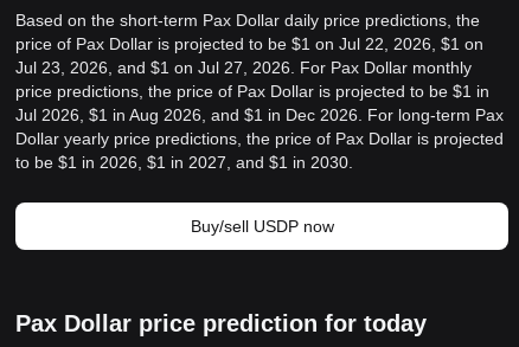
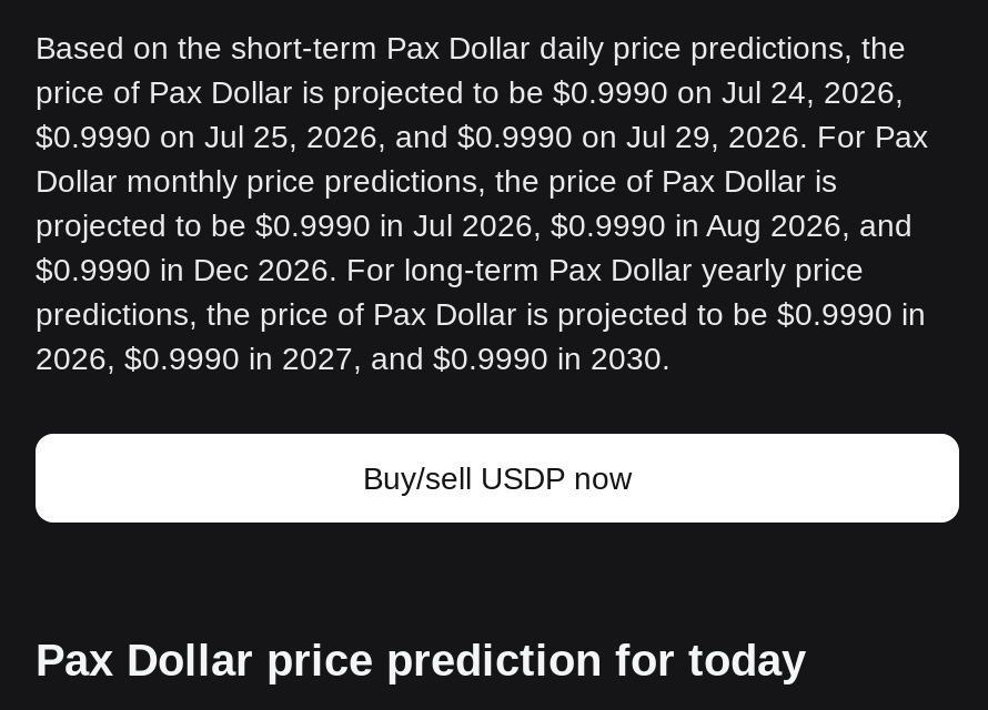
- price of Pax Dollar is projected to be $1 on Jul 22, 2026, $1 on
- Jul 23, 2026, and $1 on Jul 27, 2026. For Pax Dollar monthly
- price predictions, the price of Pax Dollar is projected to be $1 in
- Jul 2026, $1 in Aug 2026, and $1 in Dec 2026. For long-term Pax
- Dollar yearly price predictions, the price of Pax Dollar is projected
- to be $1 in 2026, $1 in 2027, and $1 in 2030.
+ price of Pax Dollar is projected to be $0.9990 on Jul 24, 2026,
+ $0.9990 on Jul 25, 2026, and $0.9990 on Jul 29, 2026. For Pax
+ Dollar monthly price predictions, the price of Pax Dollar is
+ projected to be $0.9990 in Jul 2026, $0.9990 in Aug 2026, and
+ $0.9990 in Dec 2026. For long-term Pax Dollar yearly price
+ predictions, the price of Pax Dollar is projected to be $0.9990 in
+ 2026, $0.9990 in 2027, and $0.9990 in 2030.
